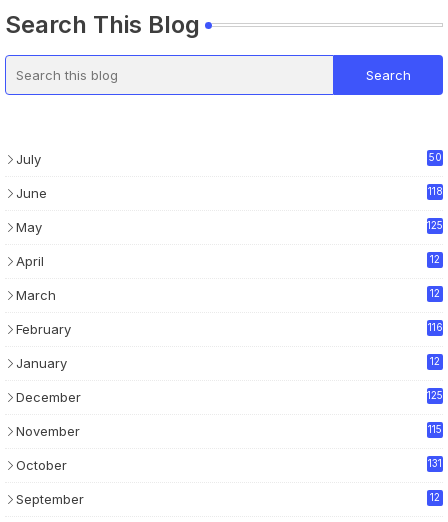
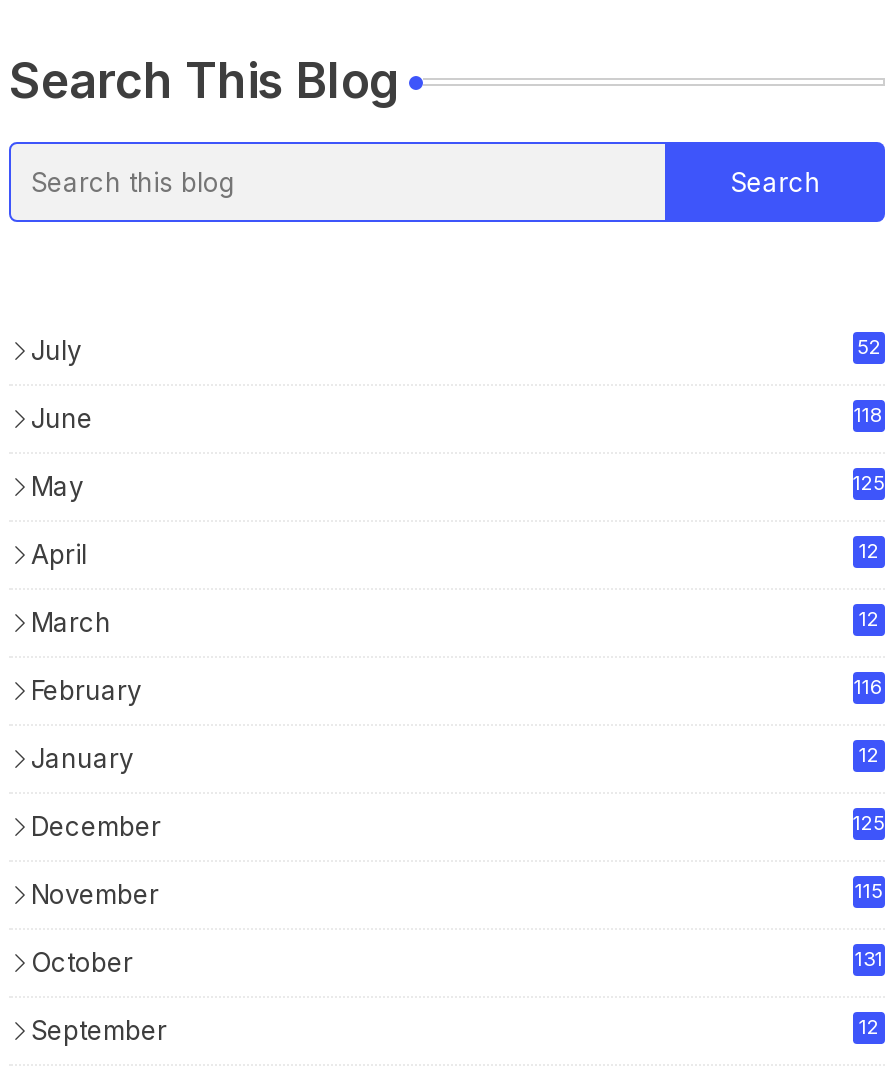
- 50
+ 52
